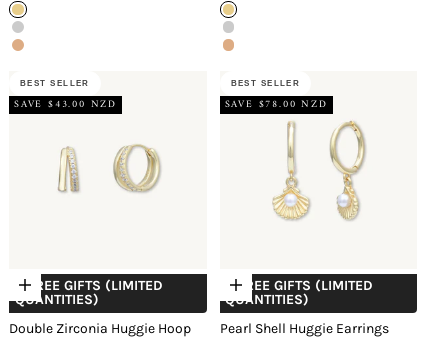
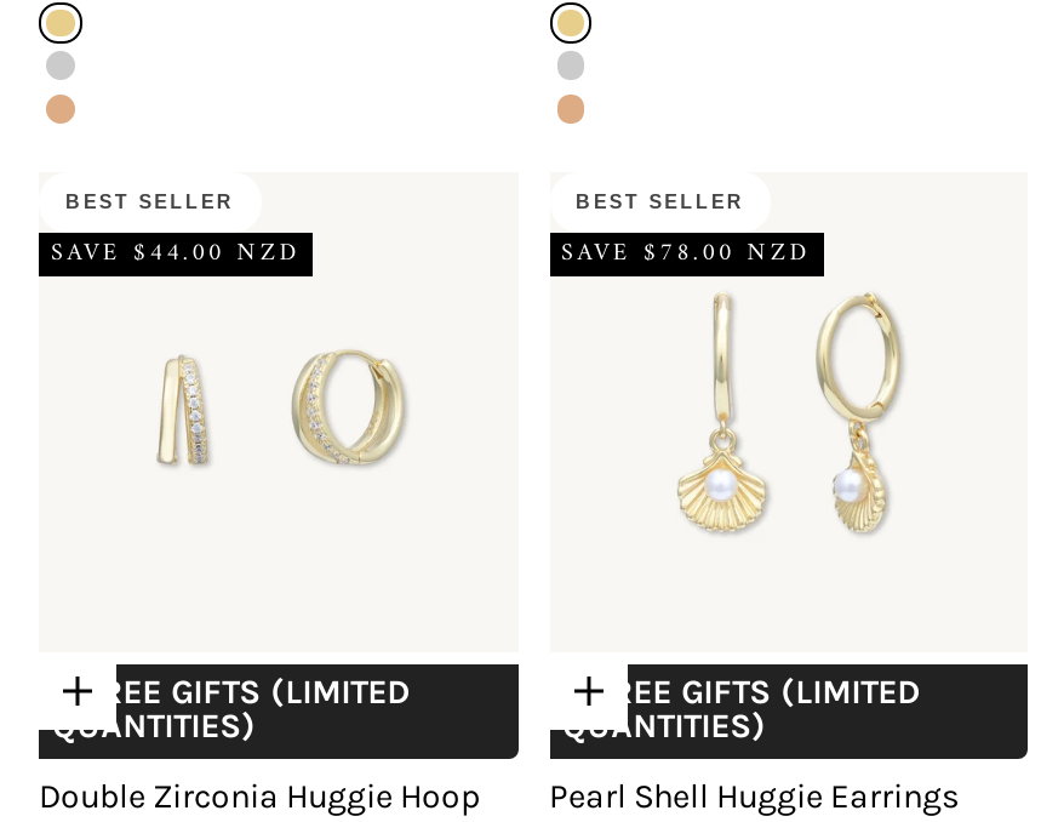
- SAVE $43.00 NZD
+ SAVE $44.00 NZD
